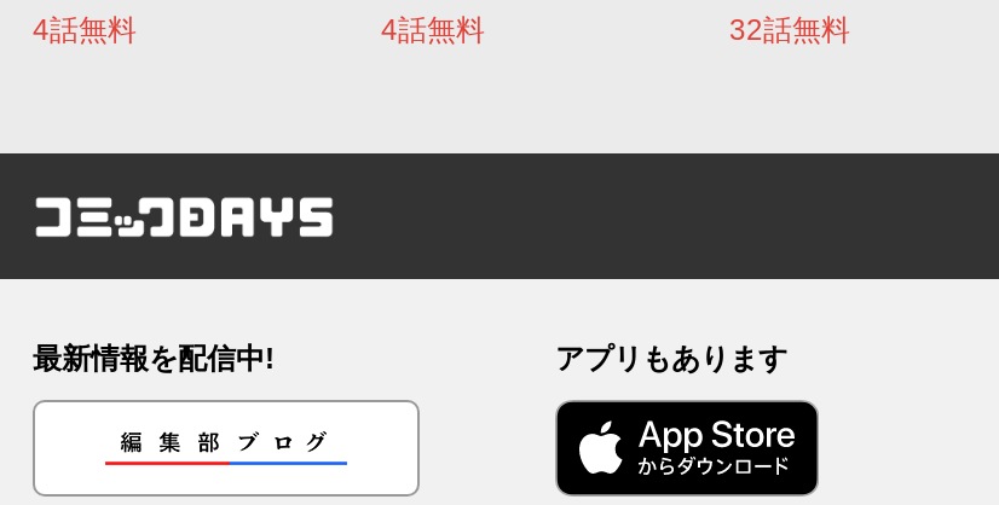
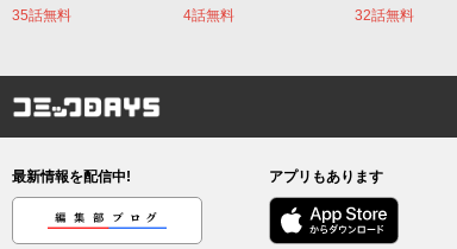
- 4話無料
+ 35話無料
